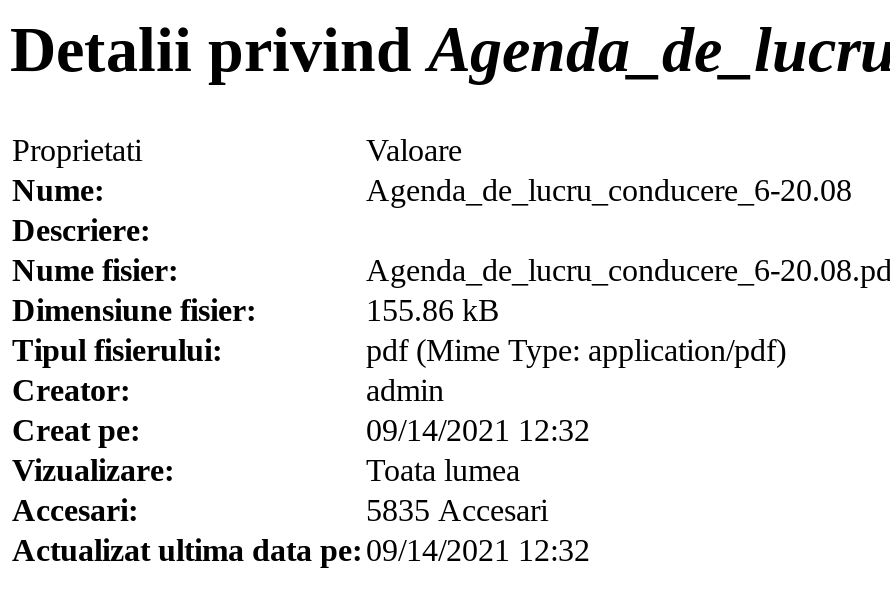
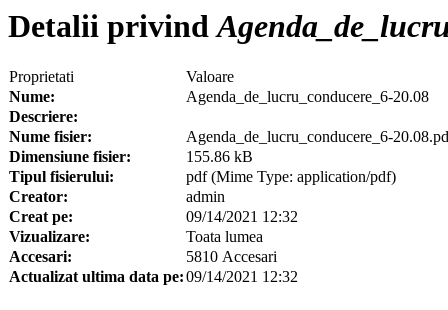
- 5835 Accesari
+ 5810 Accesari
